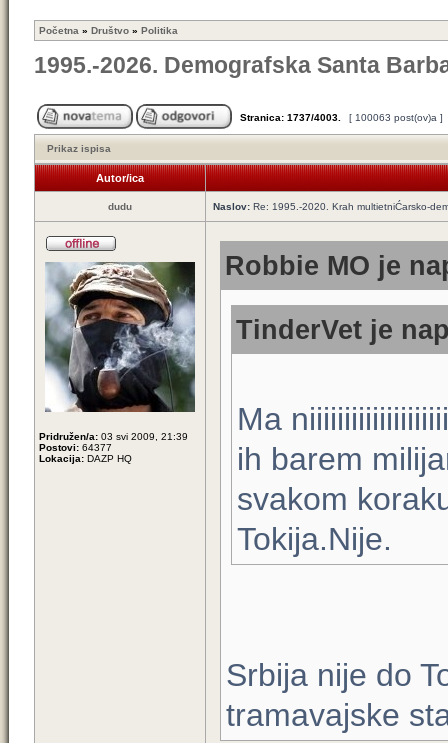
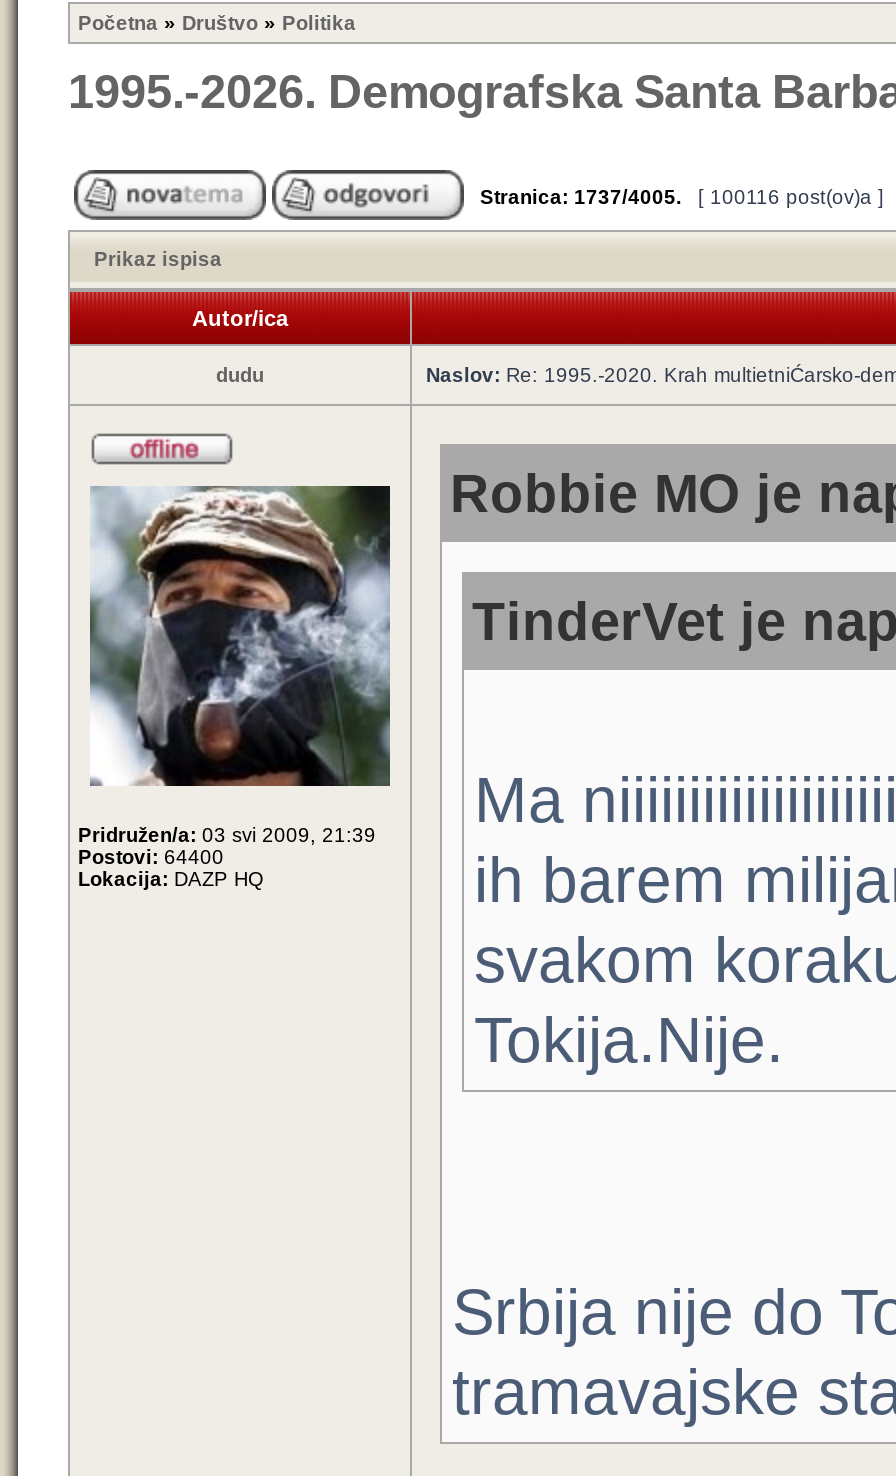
- Stranica: 1737/4003. [ 100063 post(ov)a ]
+ Stranica: 1737/4005. [ 100116 post(ov)a ]

- Postovi: 64377
+ Postovi: 64400
